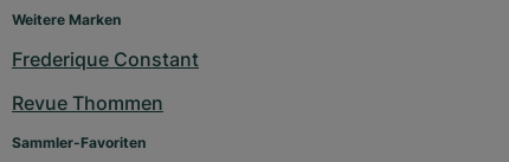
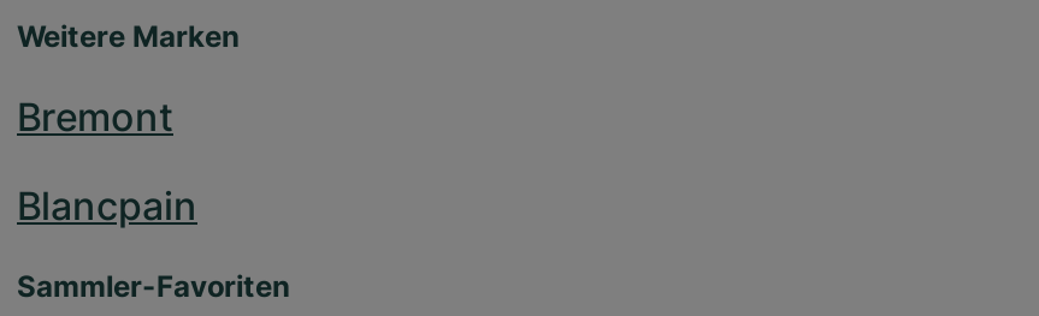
- Frederique Constant
+ Bremont

- Revue Thommen
+ Blancpain
